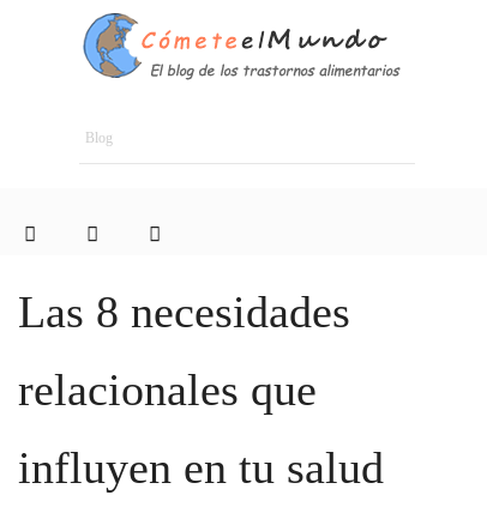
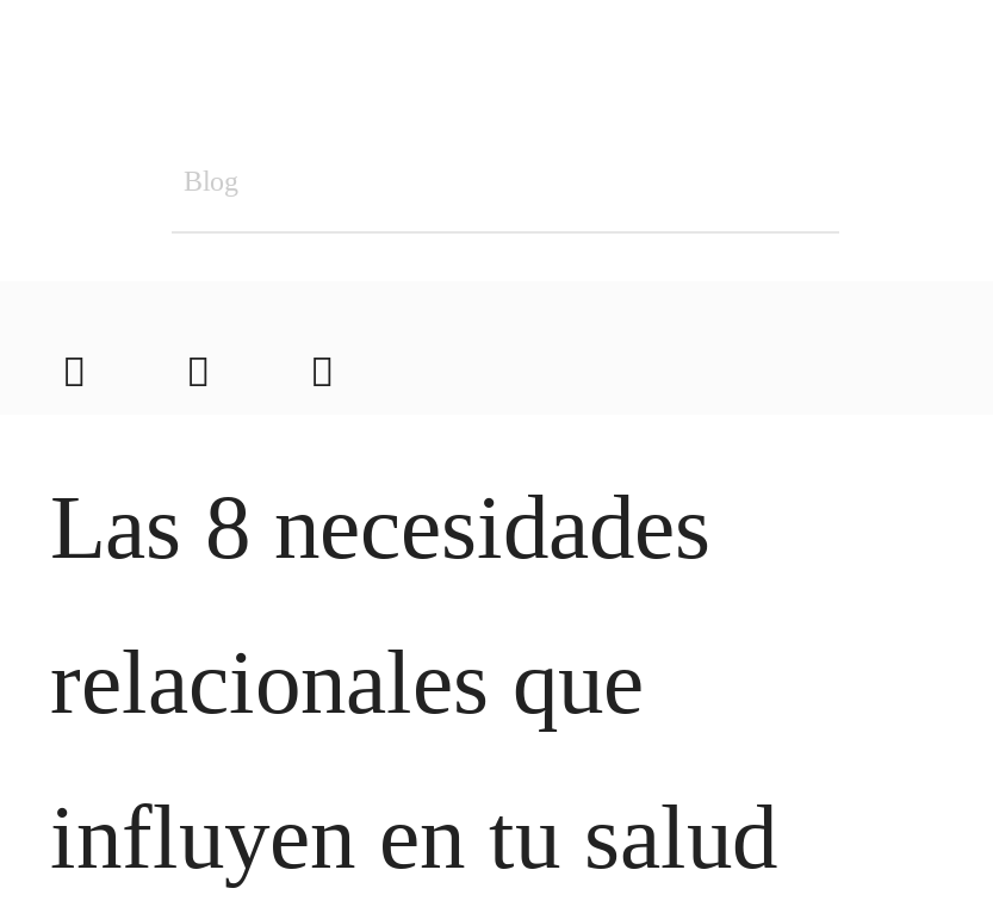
- [image]
